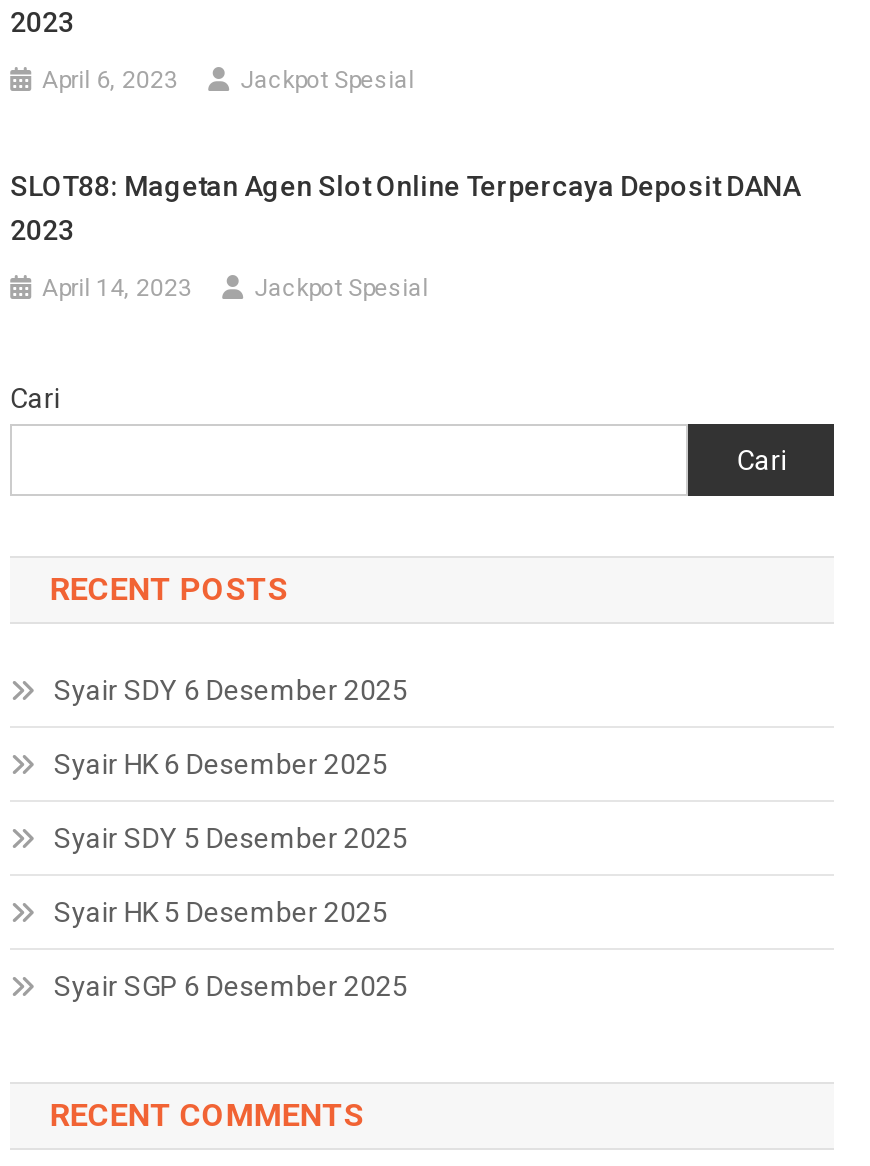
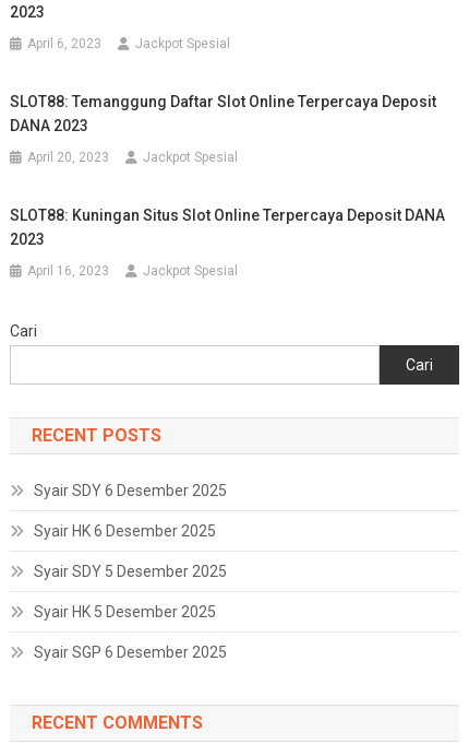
- SLOT88: Magetan Agen Slot Online Terpercaya Deposit DANA
+ SLOT88: Temanggung Daftar Slot Online Terpercaya Deposit
+ DANA 2023
+ April 20, 2023
+ Jackpot Spesial
+ SLOT88: Kuningan Situs Slot Online Terpercaya Deposit DANA

- April 14, 2023
+ April 16, 2023
